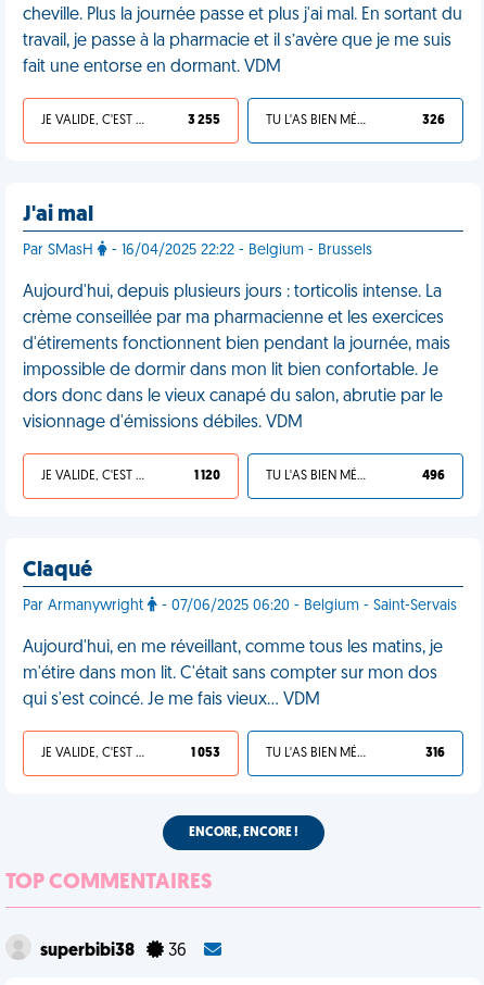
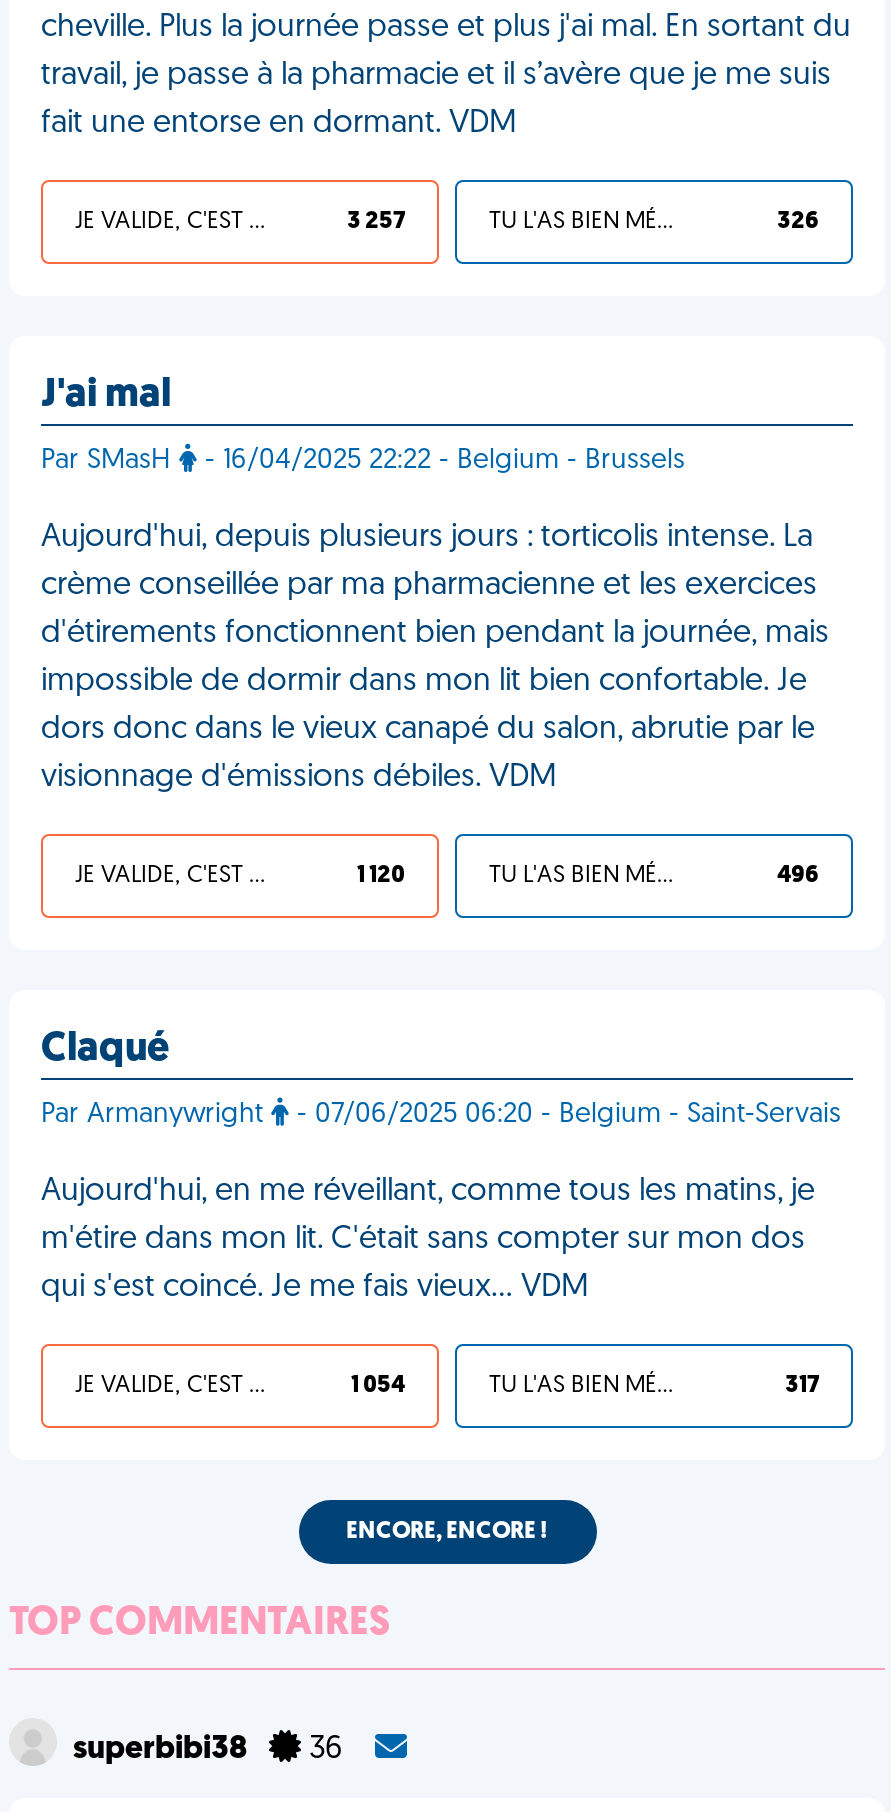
- 3 255
+ 3 257

- 1 053
+ 1 054

- 316
+ 317
